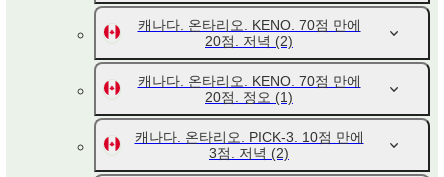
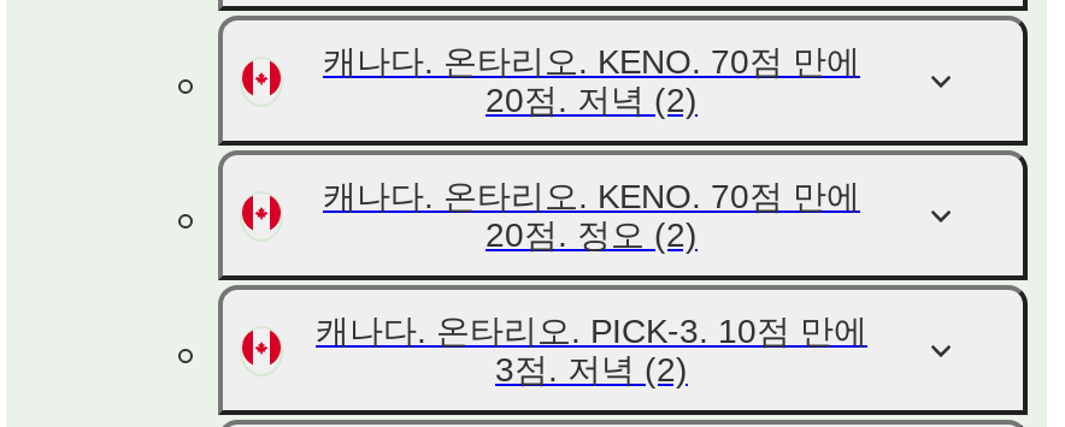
- 20점. 정오 (1)
+ 20점. 정오 (2)
